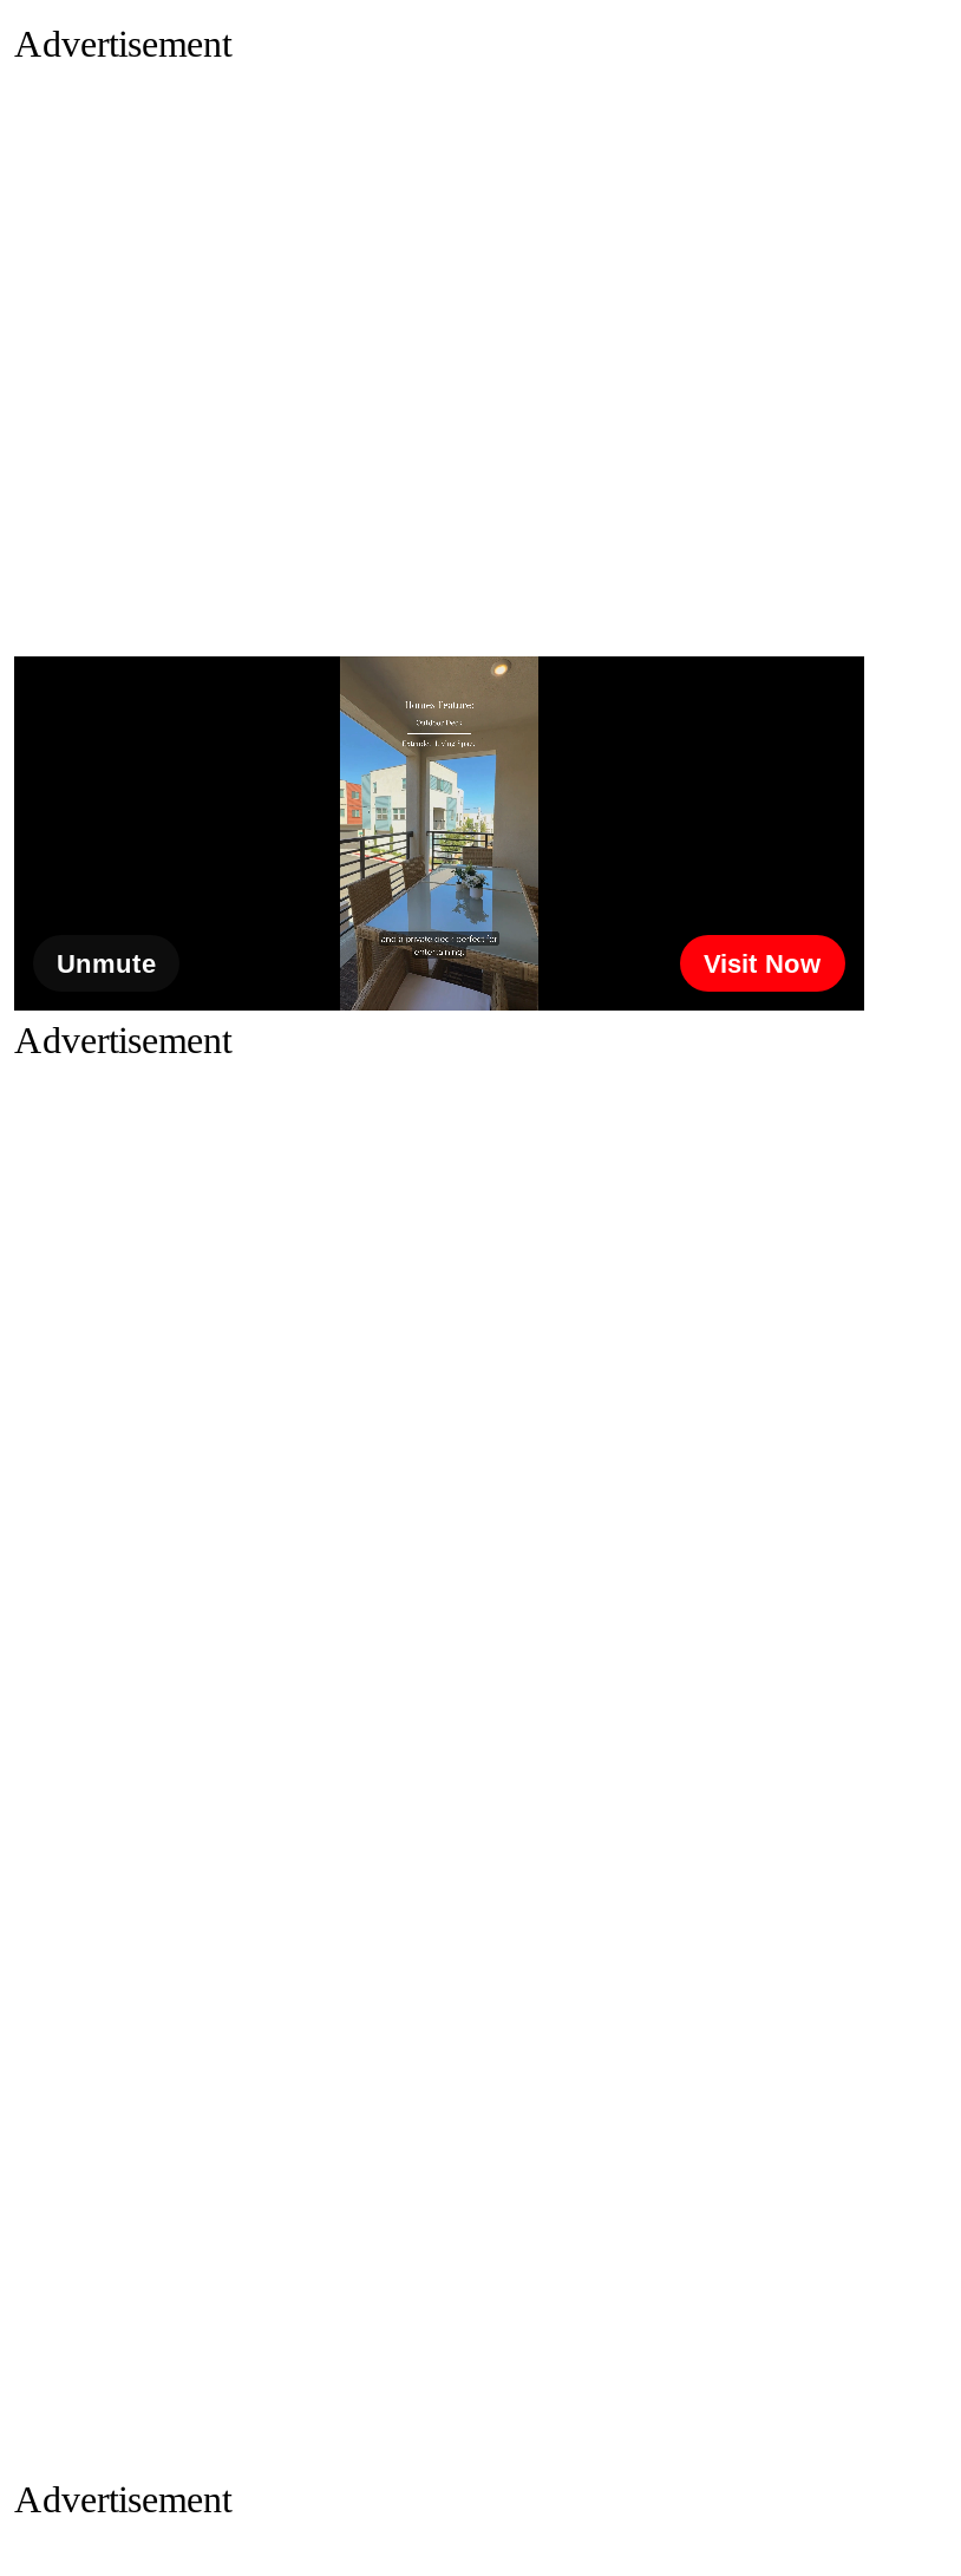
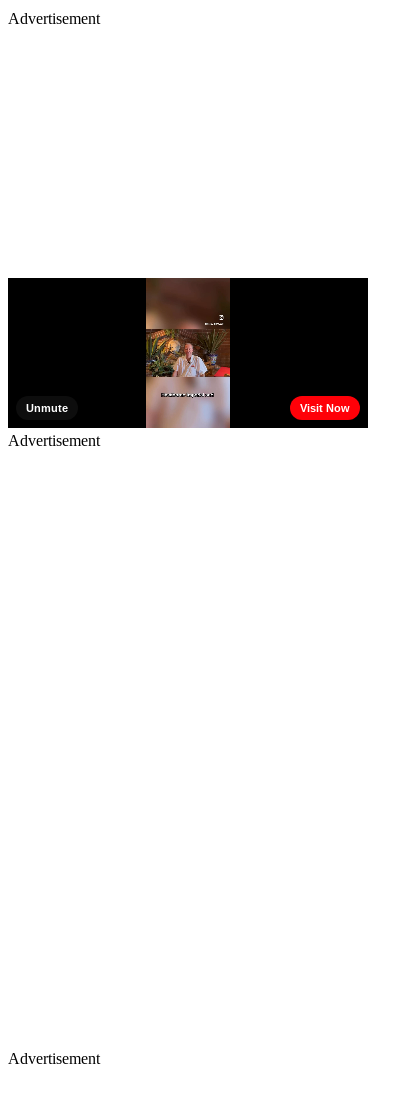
- [image]
+ [image]
